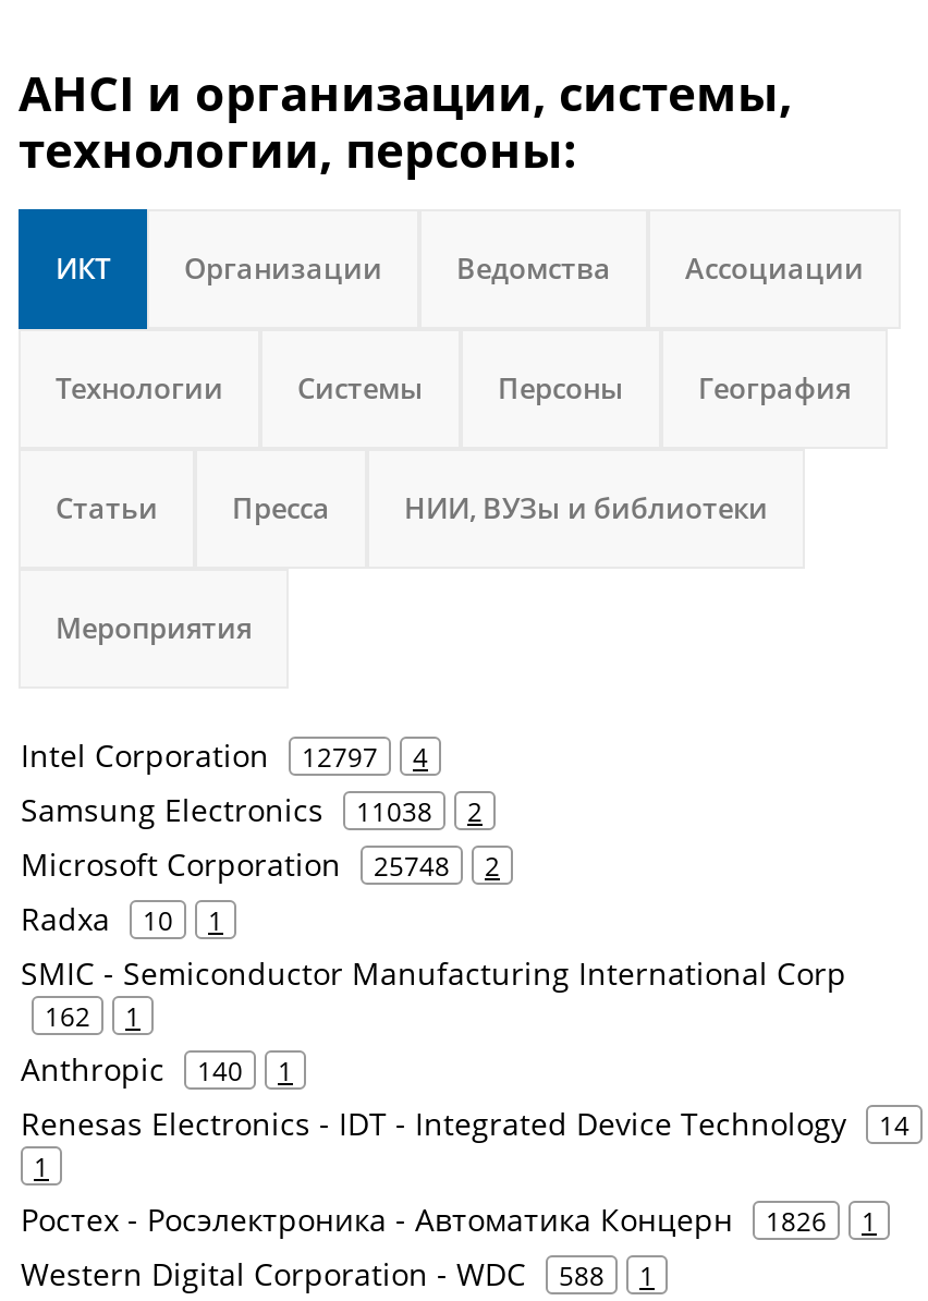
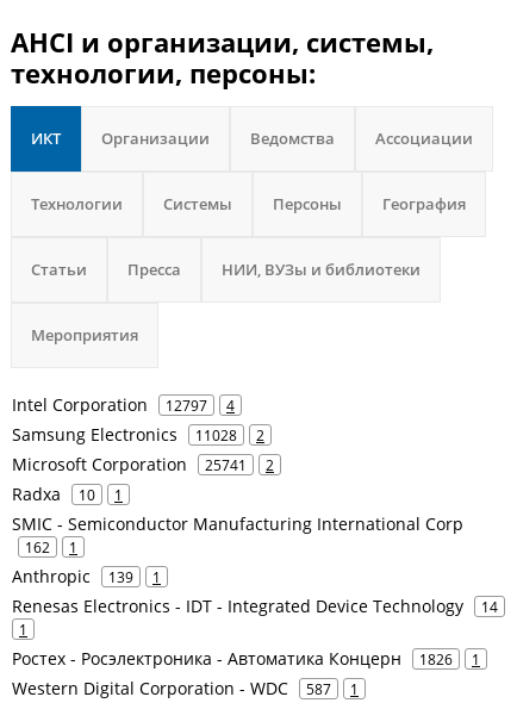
- Samsung Electronics 11038 2
+ Samsung Electronics 11028 2

- Microsoft Corporation 25748 2
+ Microsoft Corporation 25741 2

- Anthropic 140 1
+ Anthropic 139 1

- Western Digital Corporation - WDC 588 1
+ Western Digital Corporation - WDC 587 1
